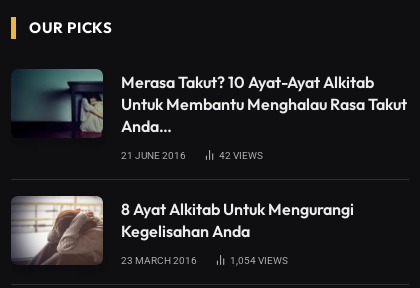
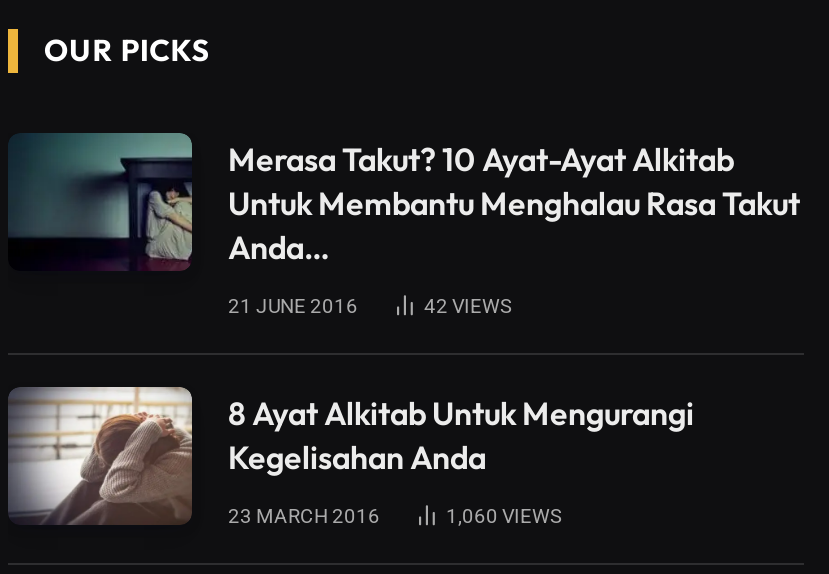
- 1,054 VIEWS
+ 1,060 VIEWS
